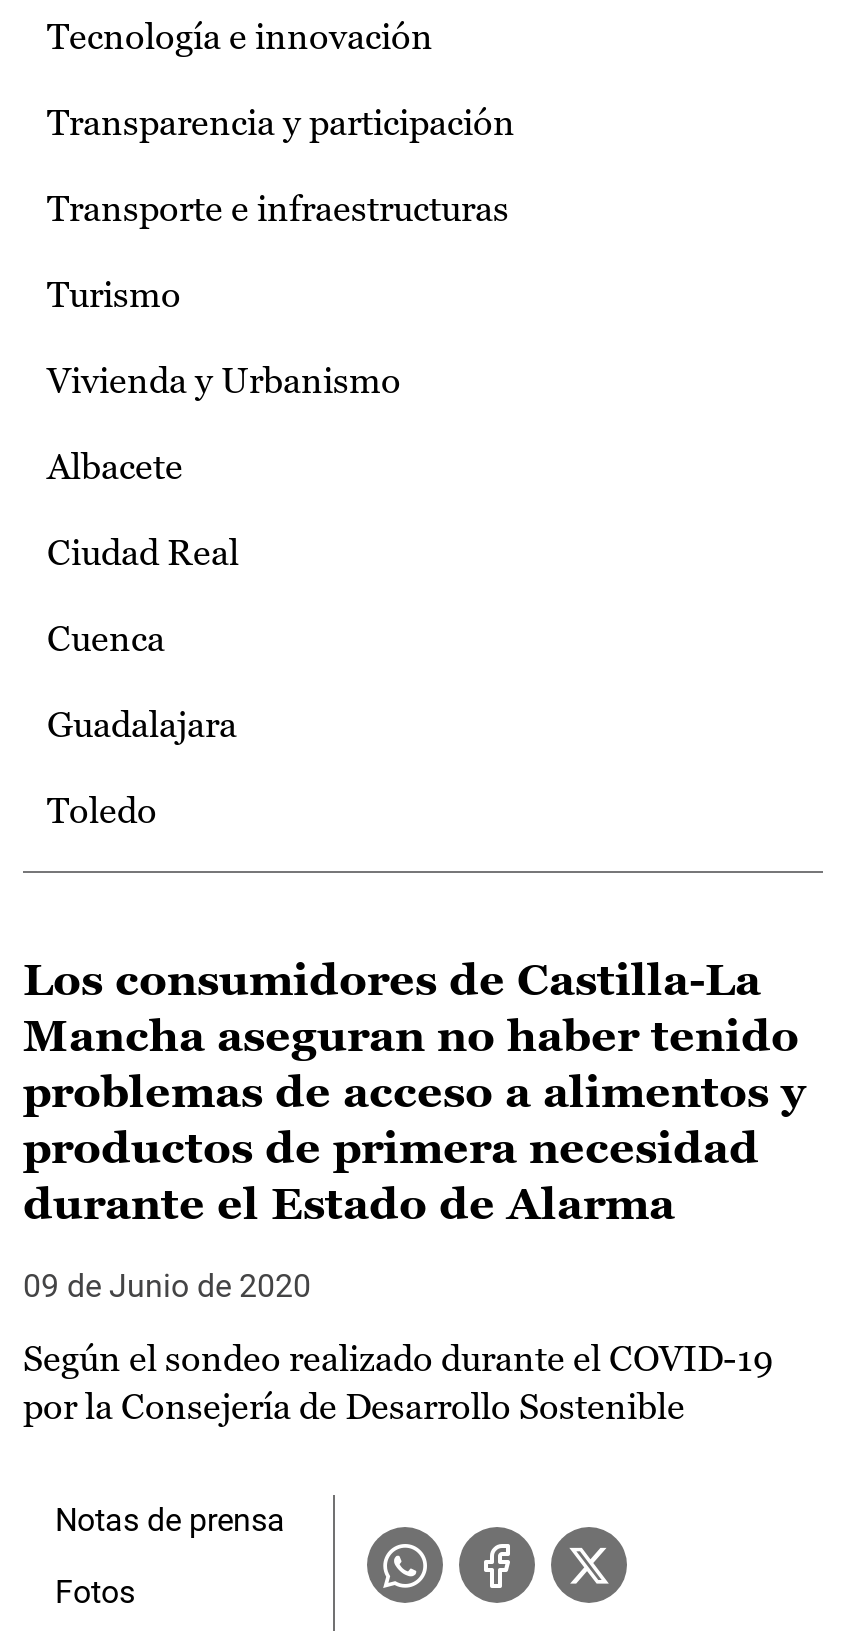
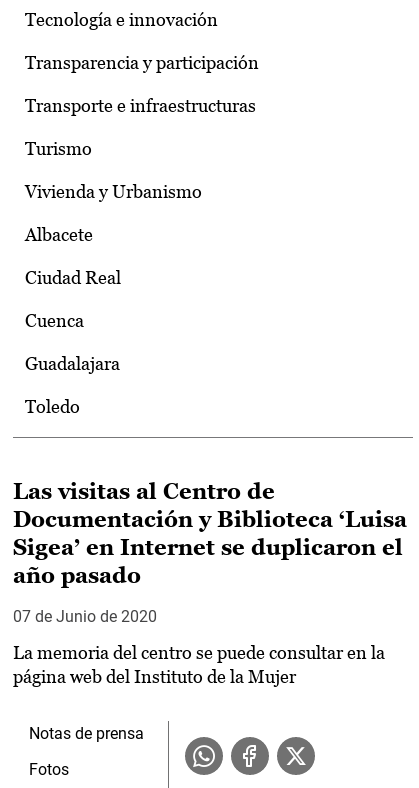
- Los consumidores de Castilla-La
- Mancha aseguran no haber tenido
- problemas de acceso a alimentos y
- productos de primera necesidad
- durante el Estado de Alarma
+ Las visitas al Centro de
+ Documentación y Biblioteca ‘Luisa
+ Sigea’ en Internet se duplicaron el
+ año pasado

- 09 de Junio de 2020
+ 07 de Junio de 2020

- Según el sondeo realizado durante el COVID-19
- por la Consejería de Desarrollo Sostenible
+ La memoria del centro se puede consultar en la
+ página web del Instituto de la Mujer
